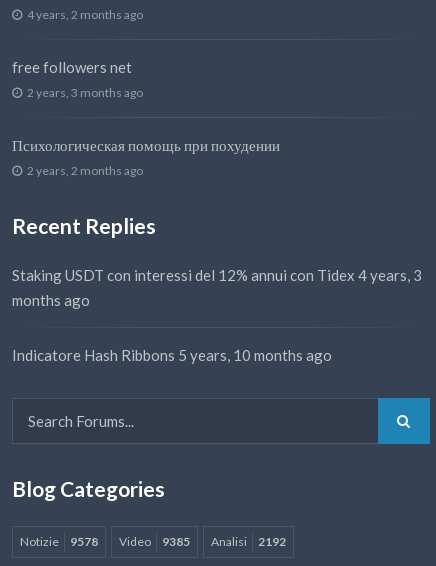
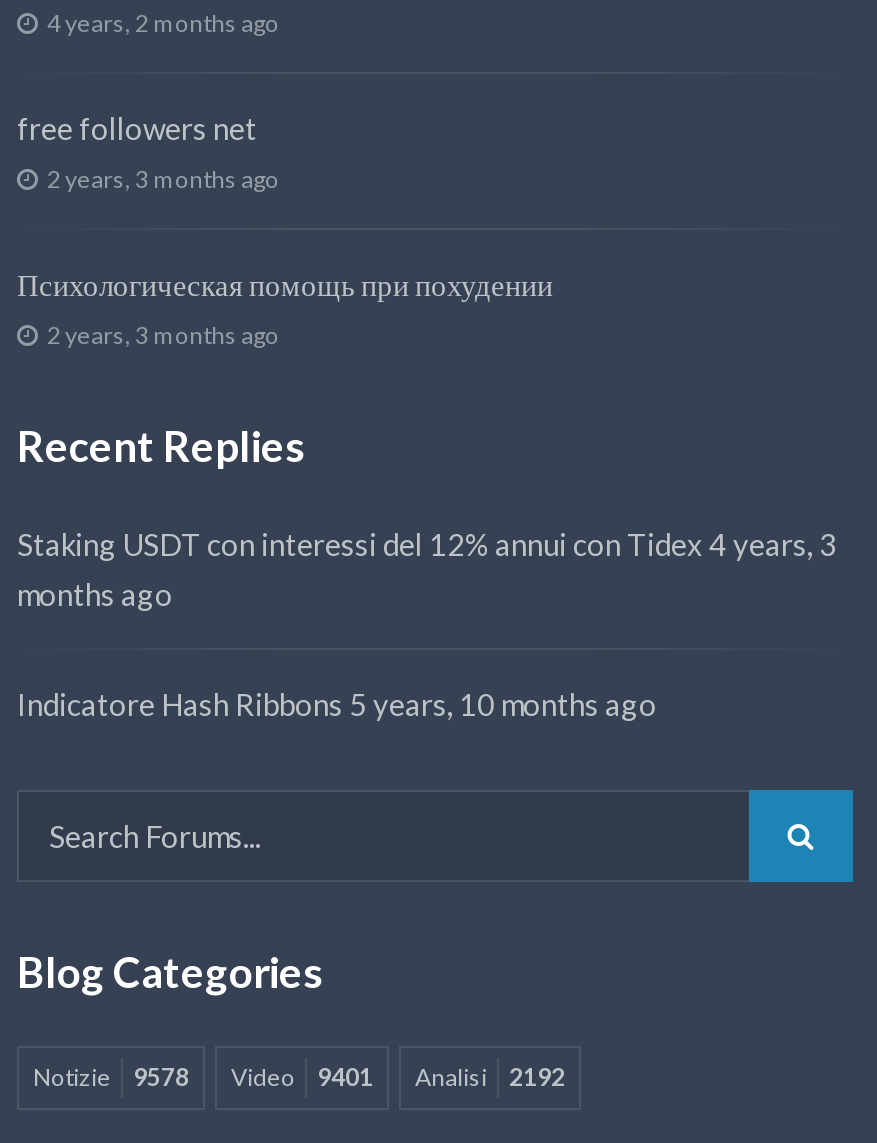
- 2 years, 2 months ago
+ 2 years, 3 months ago

- Notizie 9578 Video 9385 Analisi 2192
+ Notizie 9578 Video 9401 Analisi 2192
